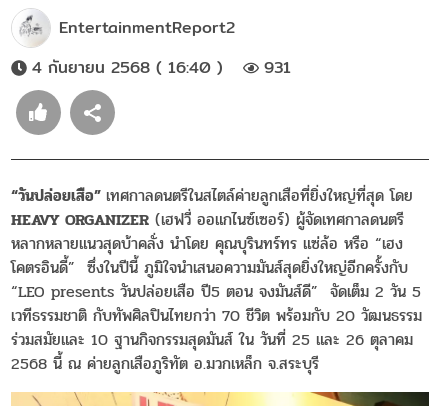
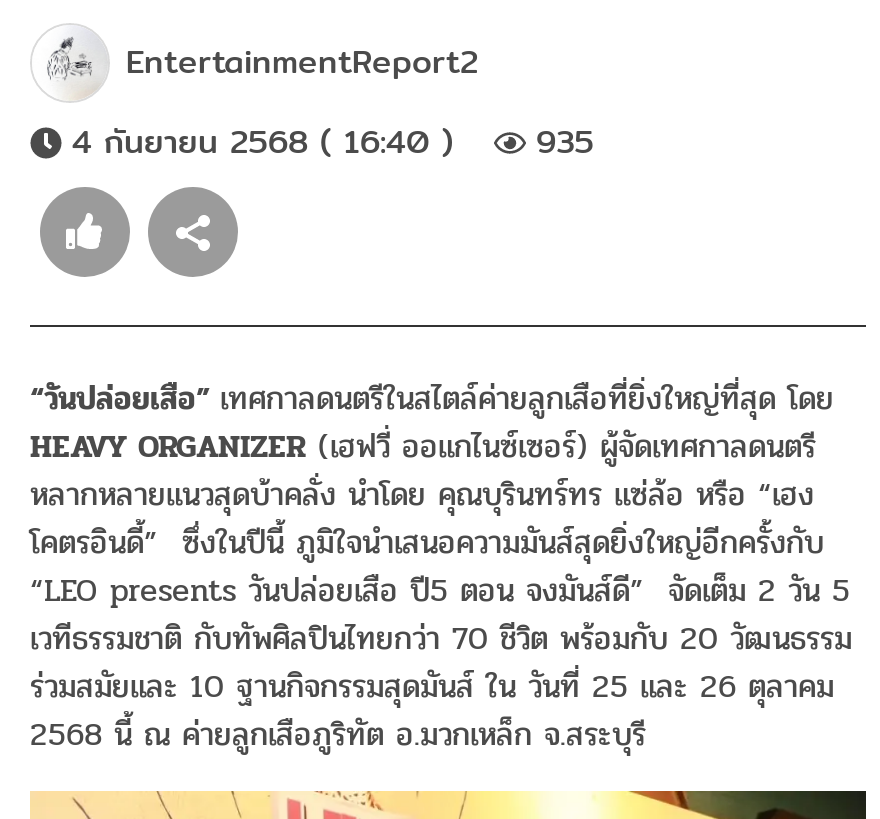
- 4 กันยายน 2568 ( 16:40 ) 931
+ 4 กันยายน 2568 ( 16:40 ) 935
